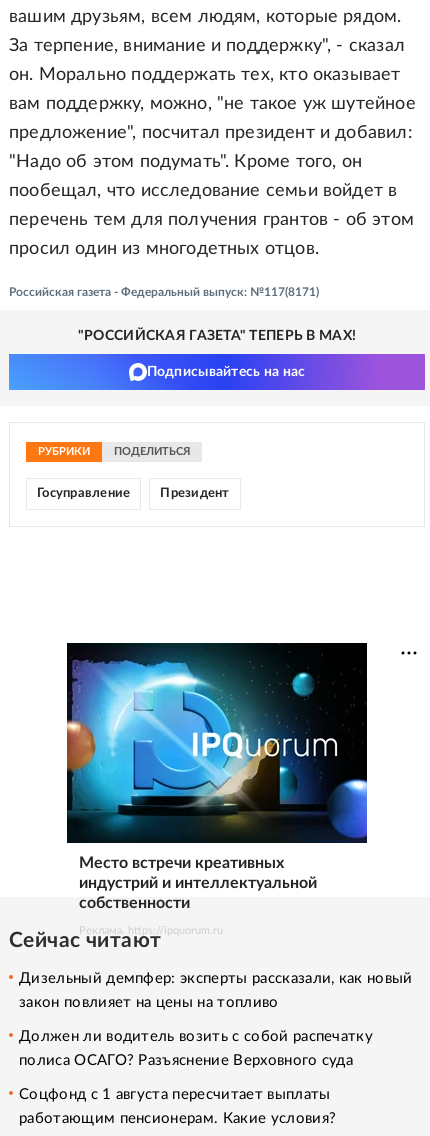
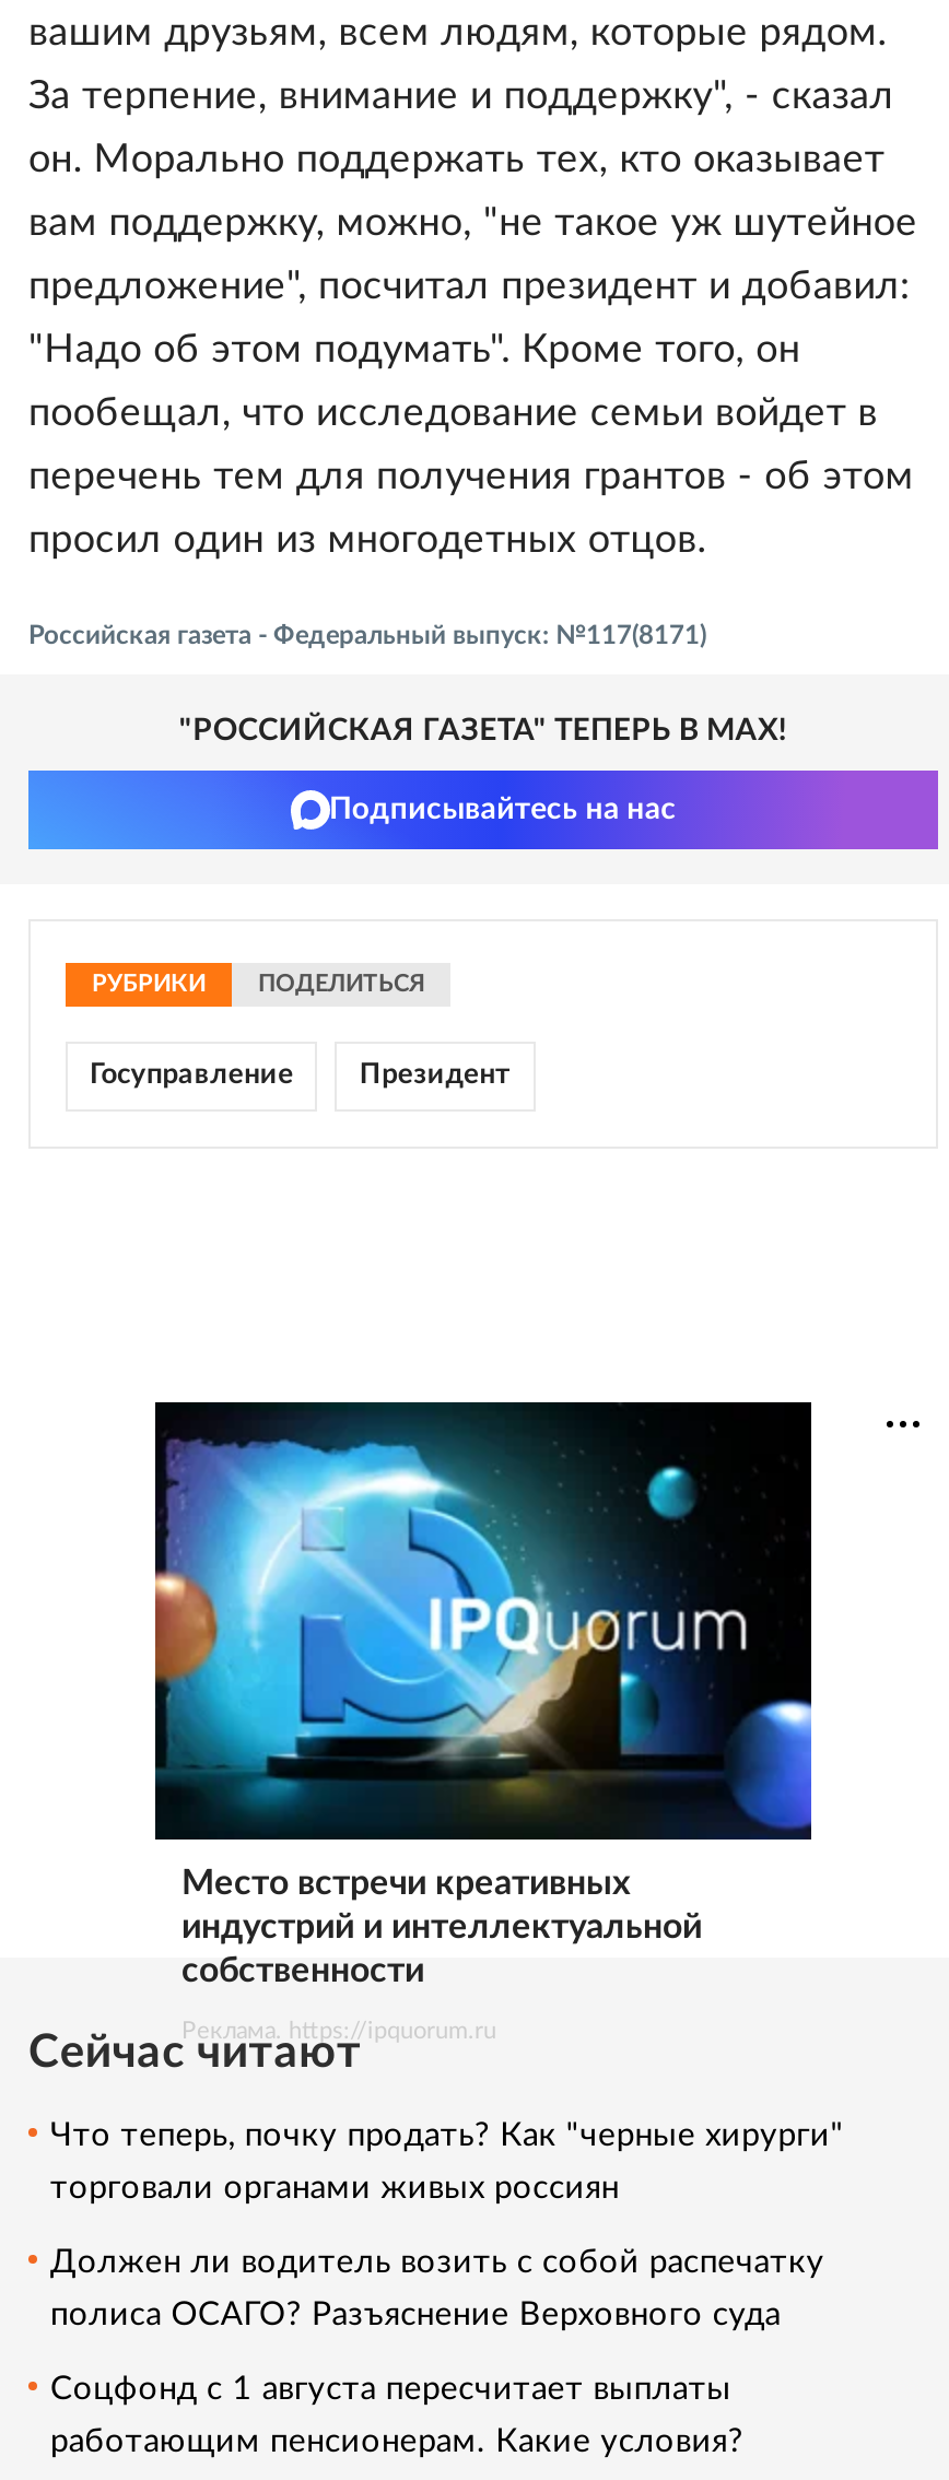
- Дизельный демпфер: эксперты рассказали, как новый
+ Что теперь, почку продать? Как "черные хирурги"

- закон повлияет на цены на топливо
+ торговали органами живых россиян
